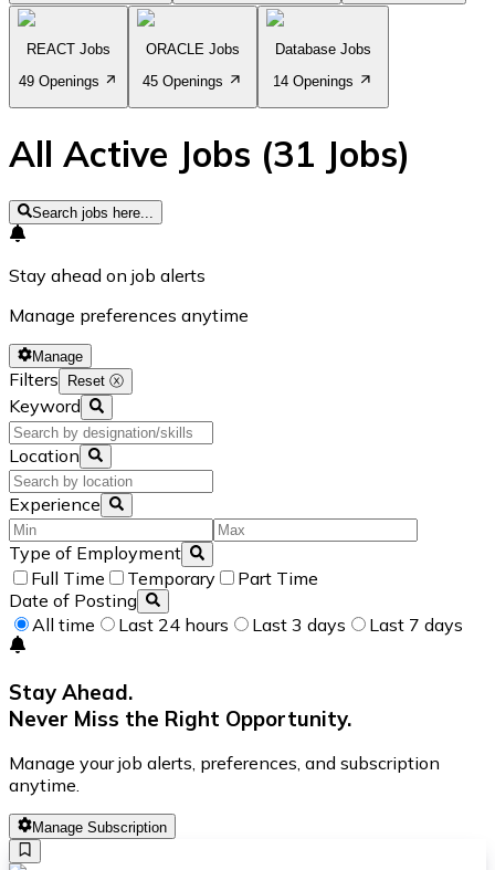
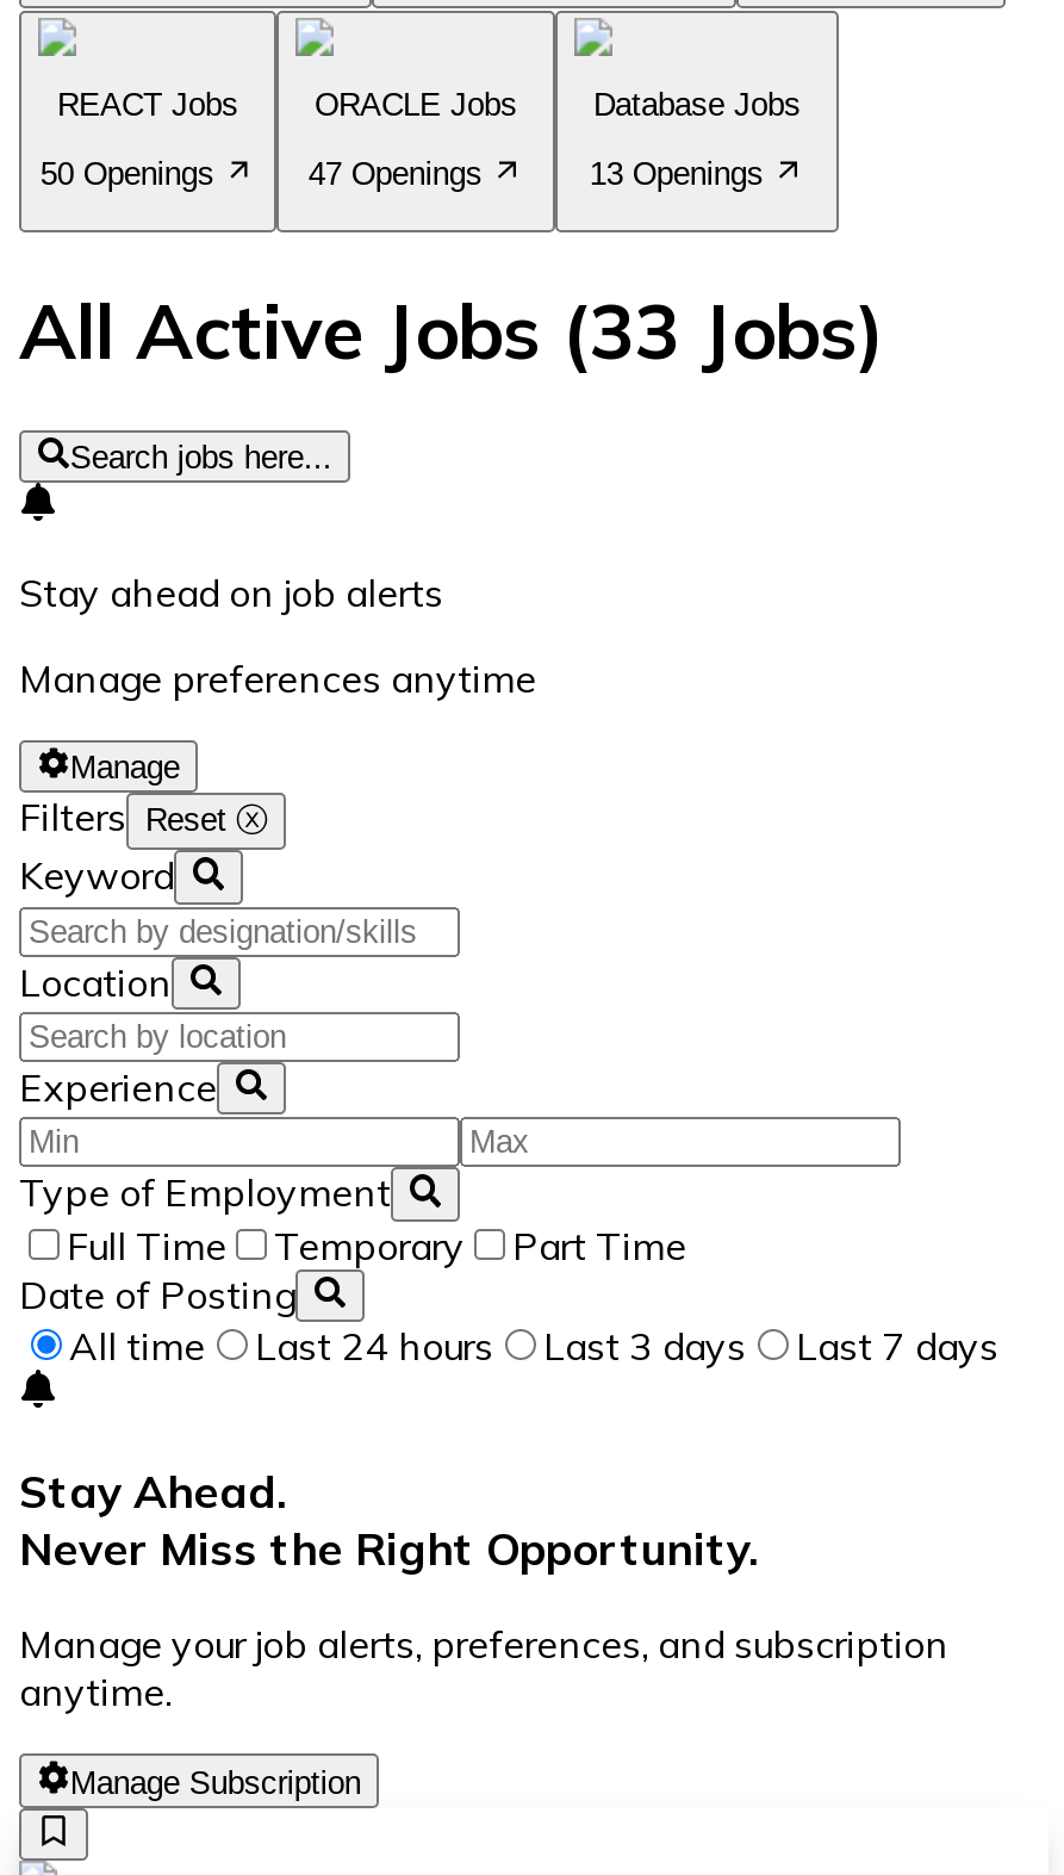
- 49 Openings
+ 50 Openings

- 45 Openings
+ 47 Openings

- 14 Openings
+ 13 Openings

- All Active Jobs (31 Jobs)
+ All Active Jobs (33 Jobs)
